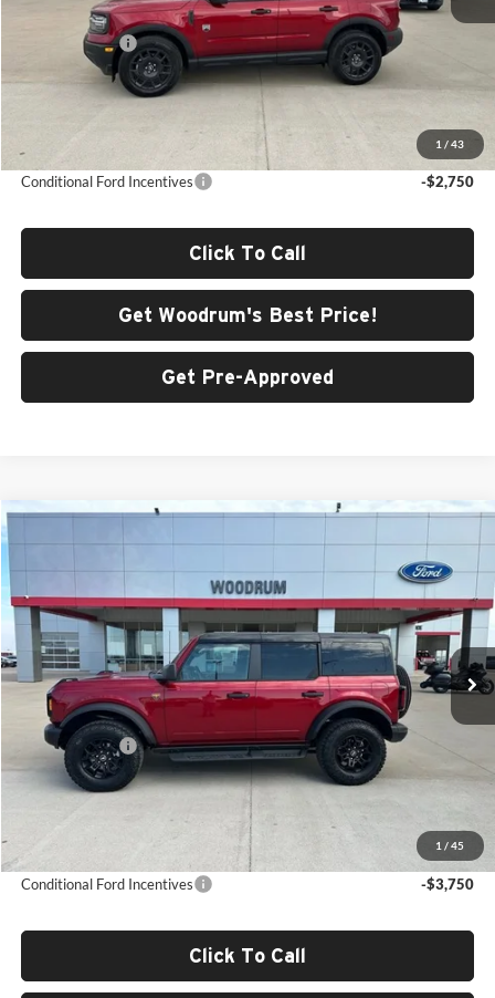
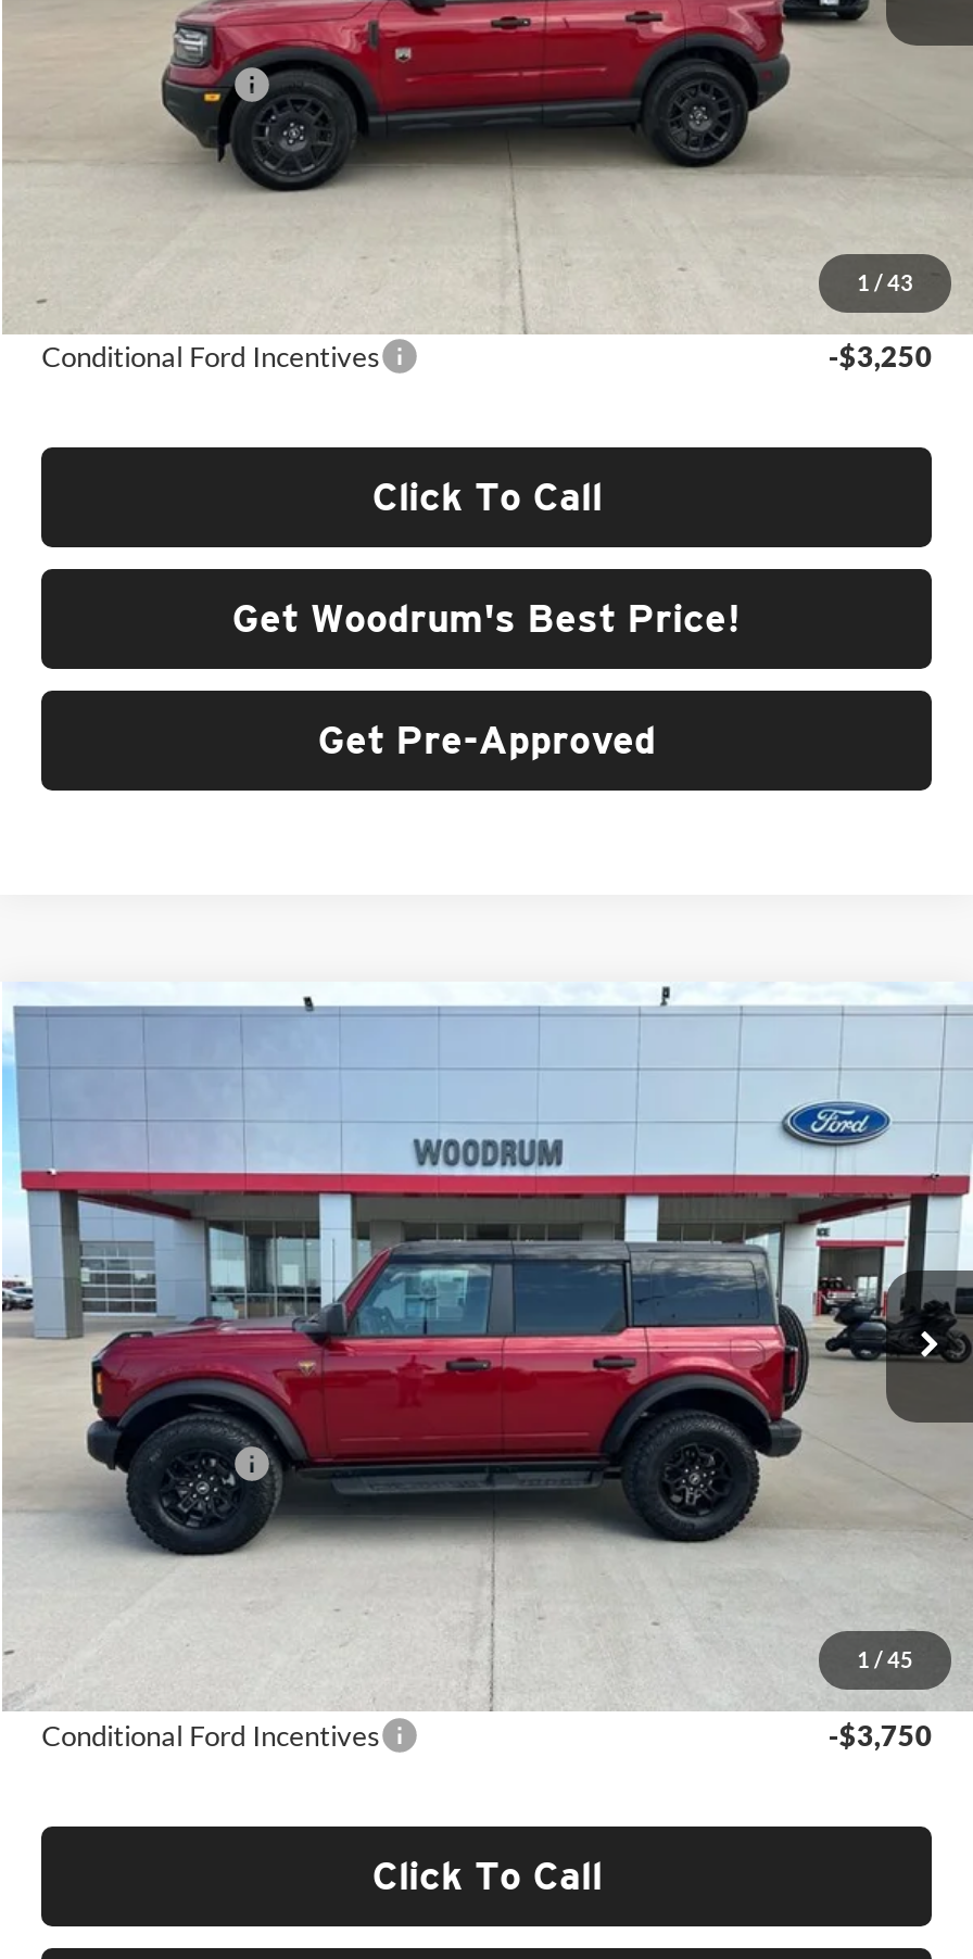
- -$2,750
+ -$3,250
